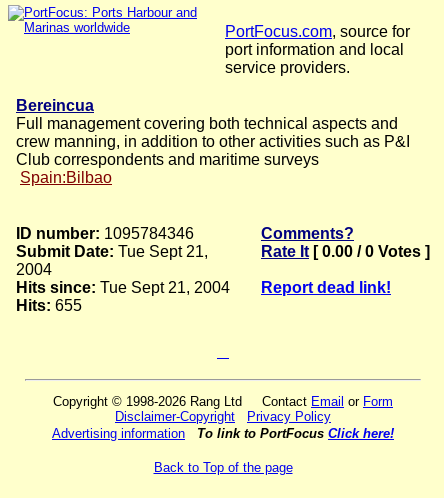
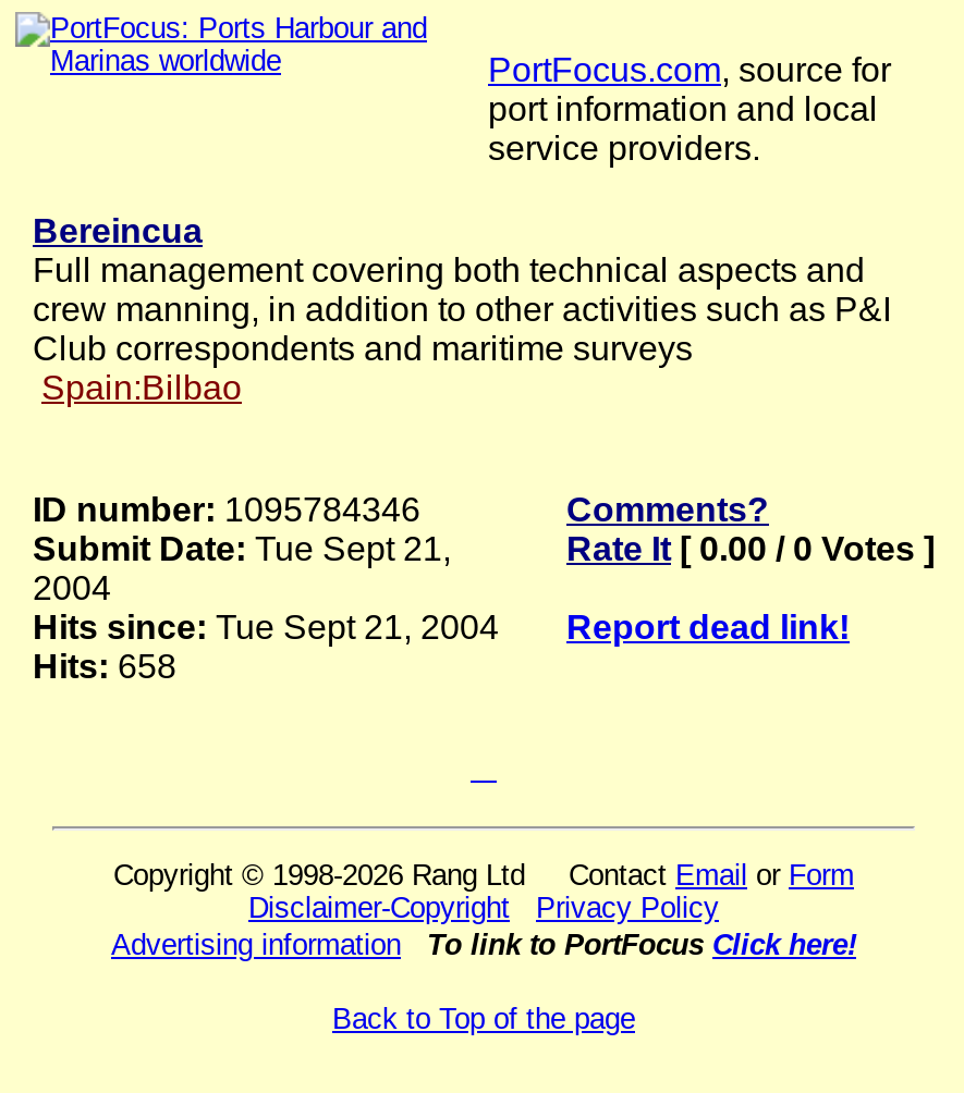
- Hits: 655
+ Hits: 658
